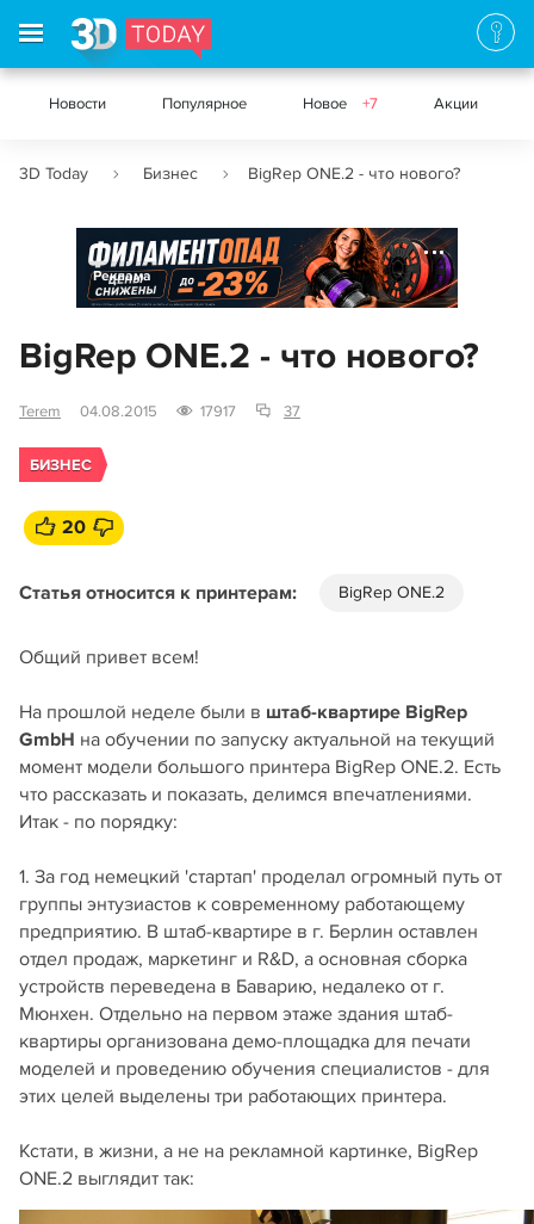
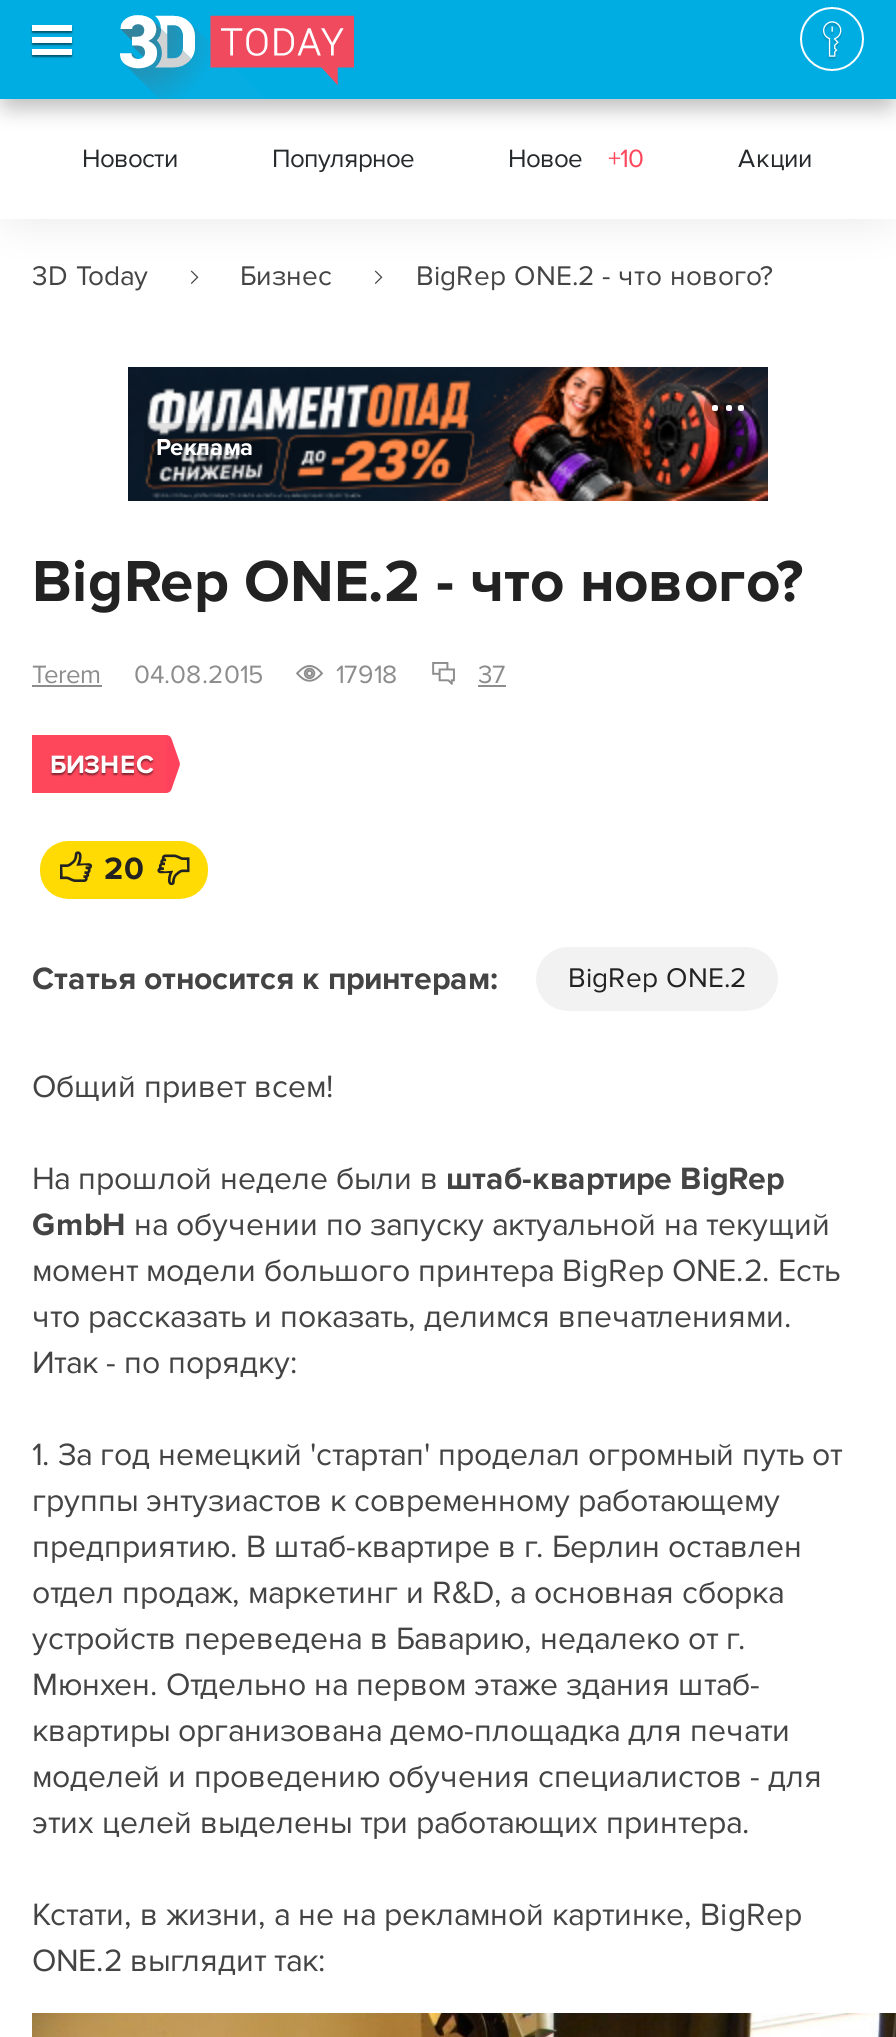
- Новое +7
+ Новое +10

- 17917
+ 17918
